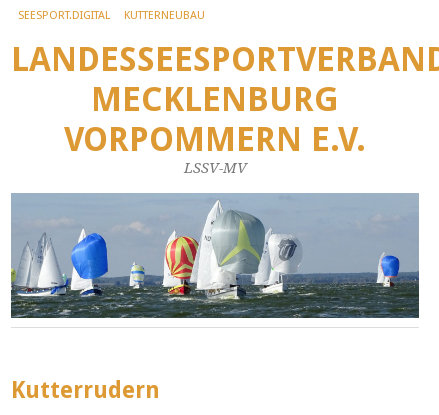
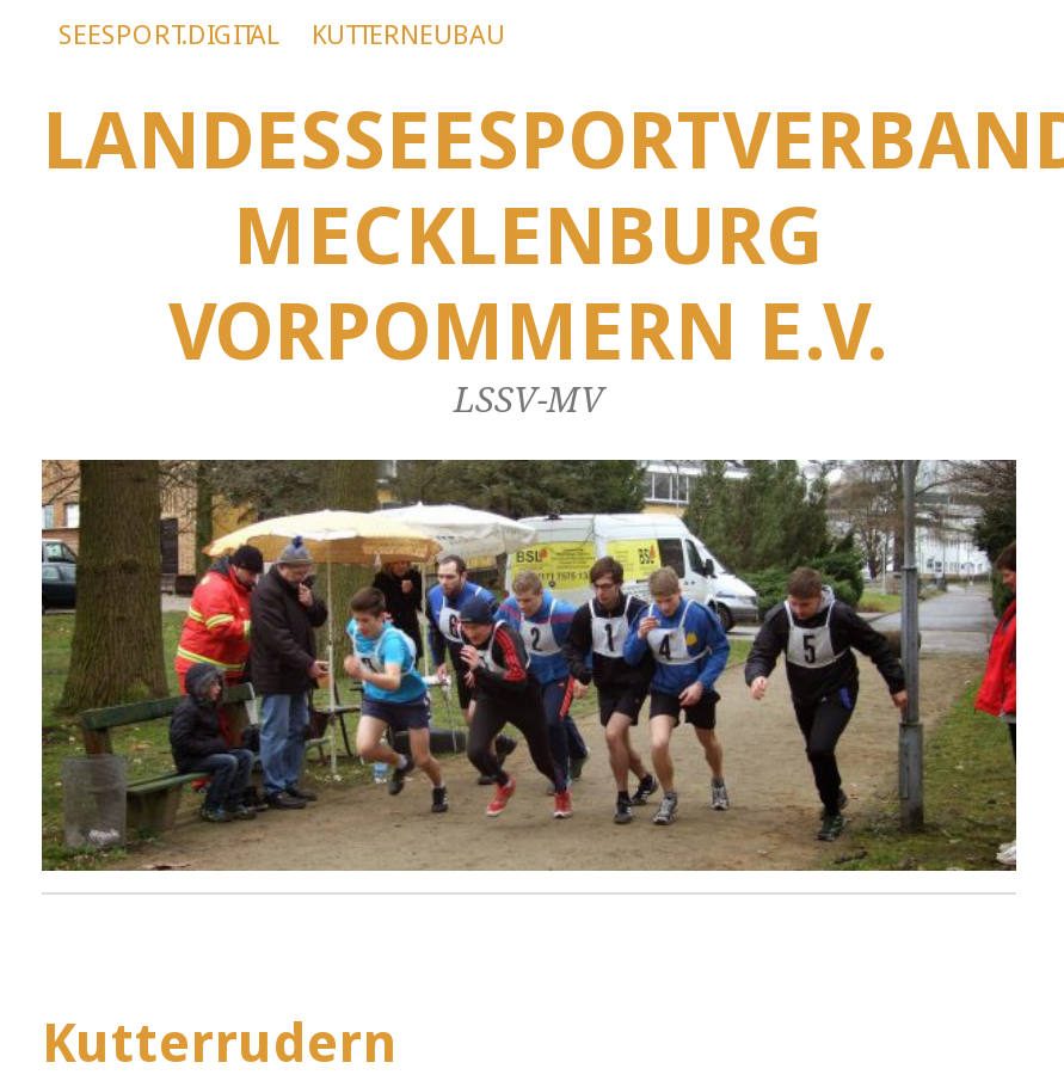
- [image]
+ [image]
